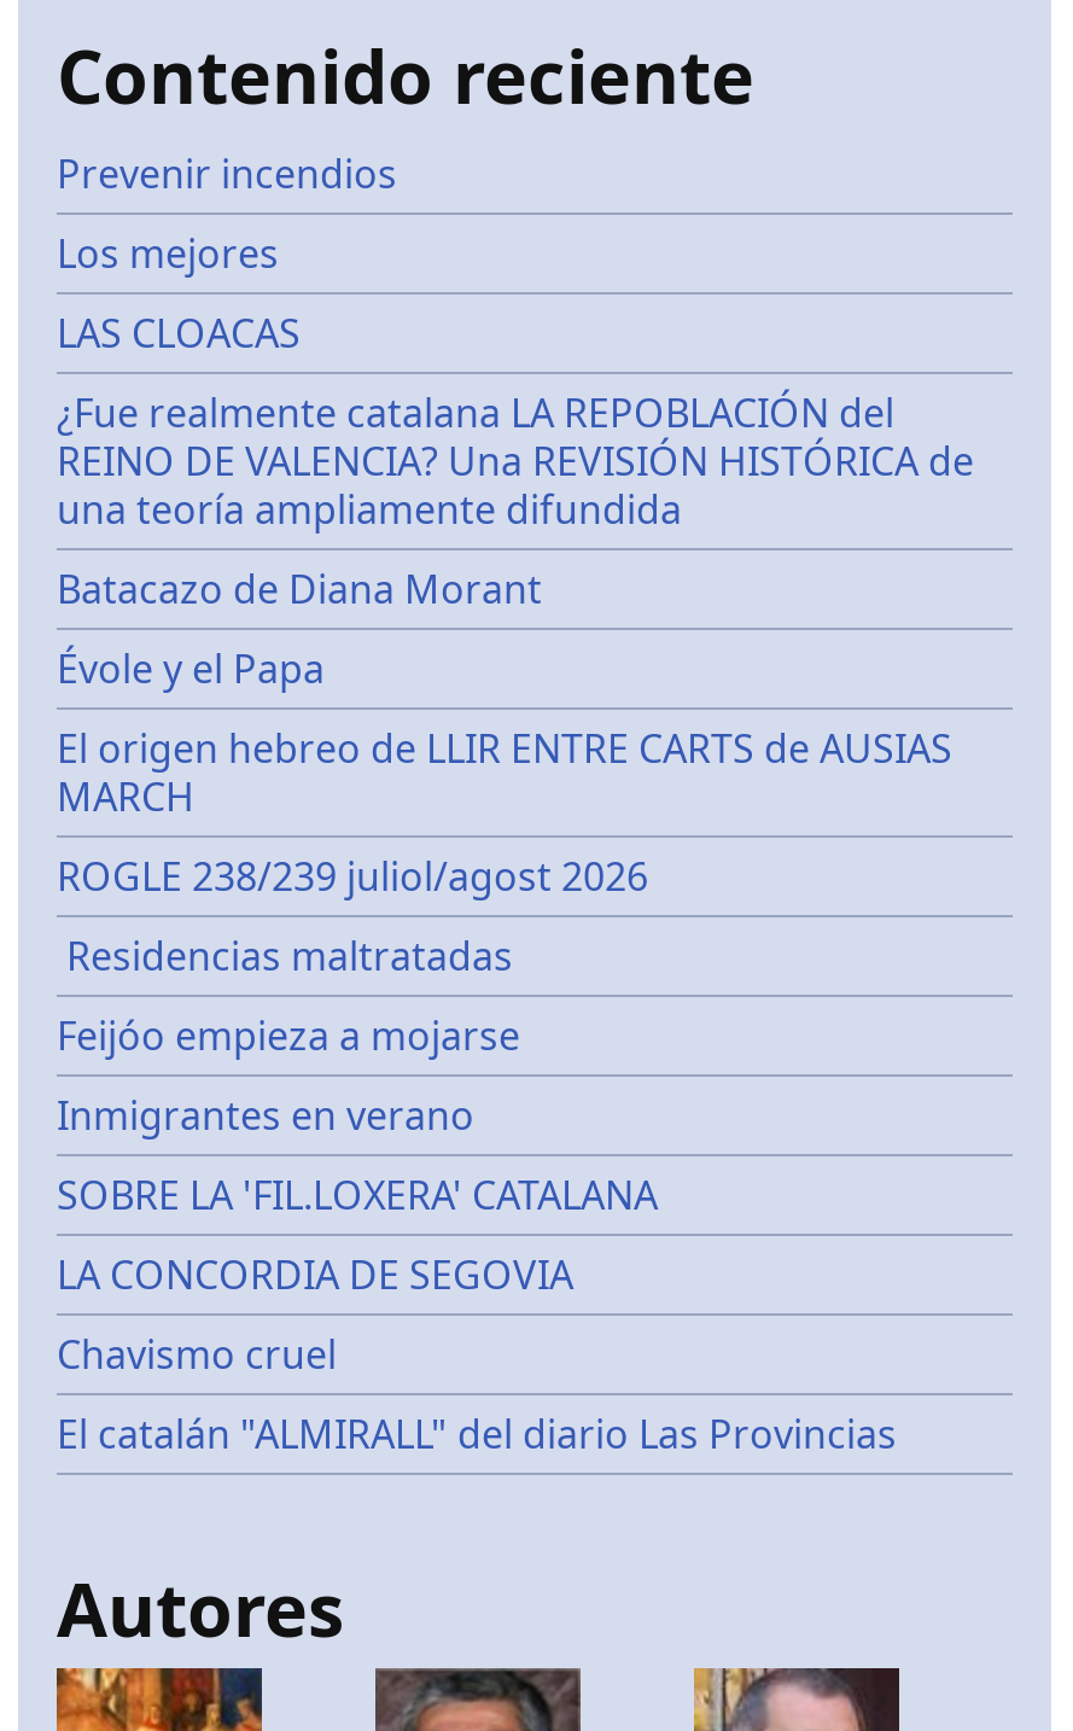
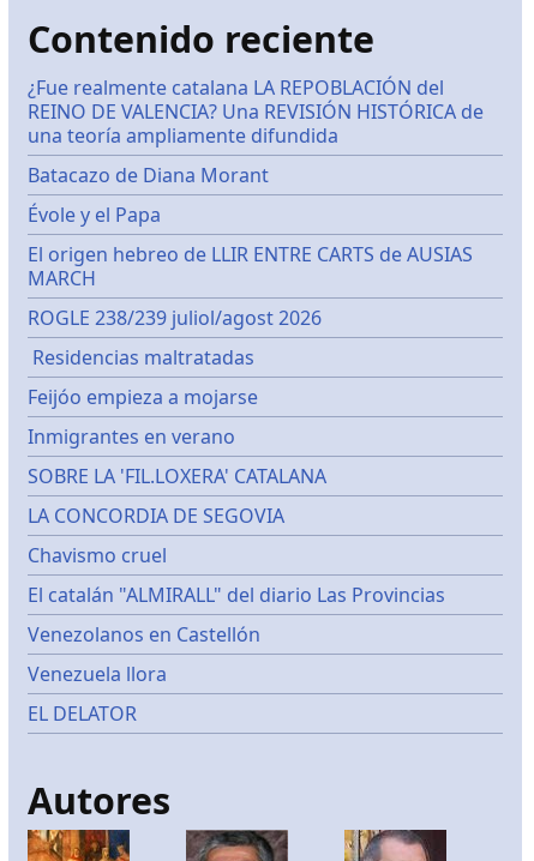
- Prevenir incendios
- Los mejores
- LAS CLOACAS

moved up: ¿Fue realmente catalana LA REPOBLACIÓN del | REINO DE VALENCIA? Una REVISIÓN HISTÓRICA de | una teoría ampliamente difundida | ... | Chavismo cruel | El catalán "ALMIRALL" del diario Las Provincias

+ Venezolanos en Castellón
+ Venezuela llora
+ EL DELATOR
